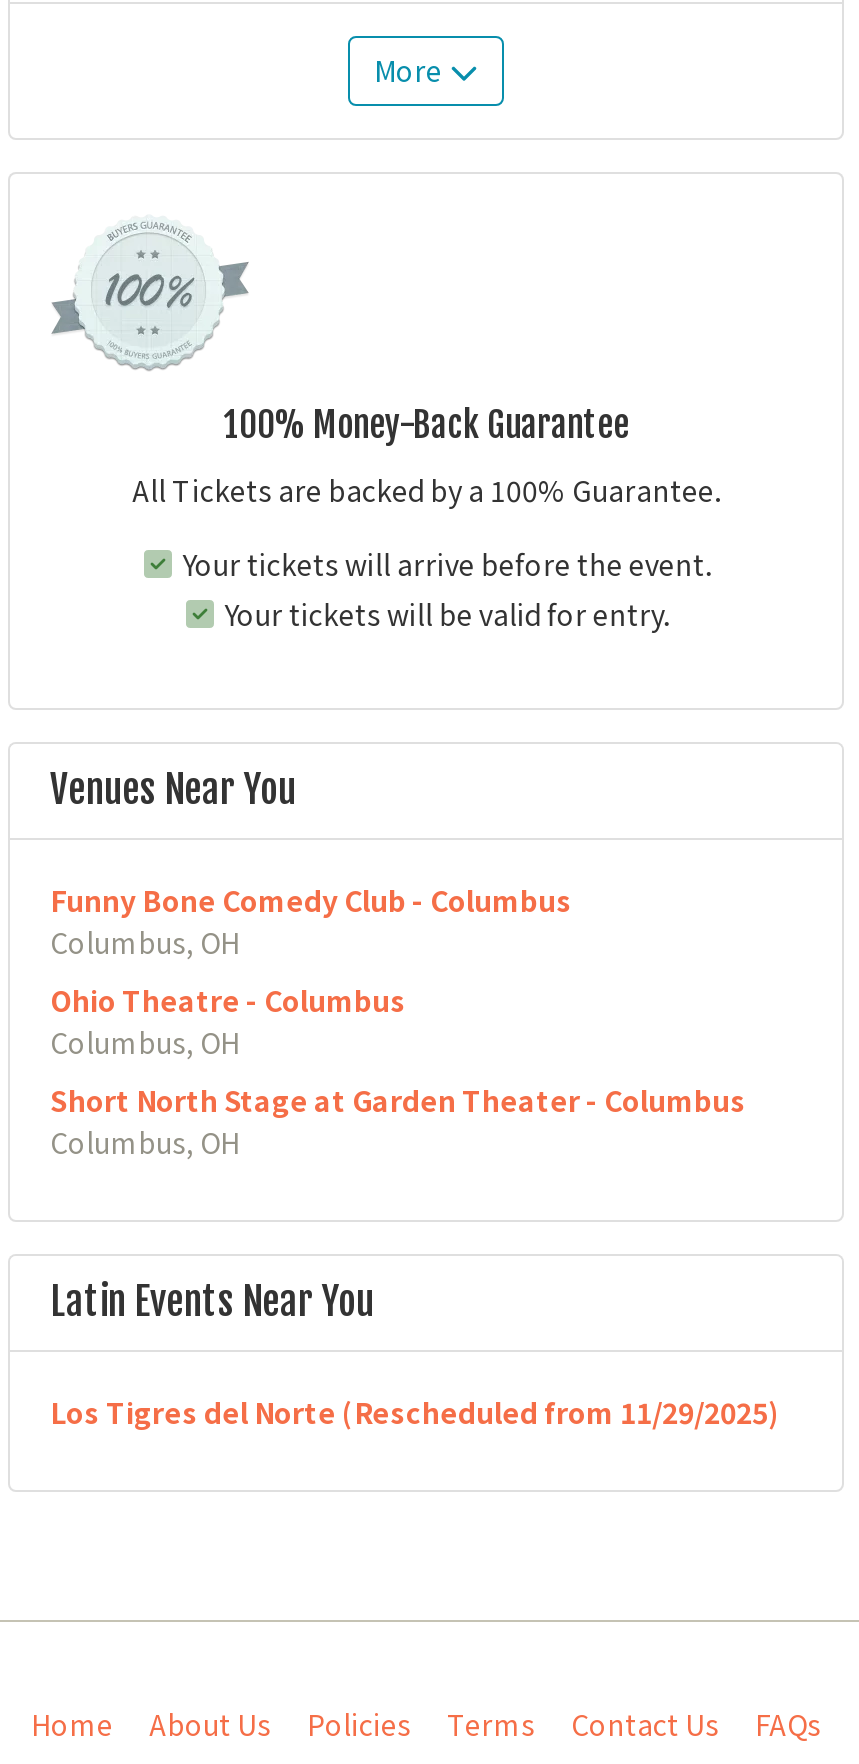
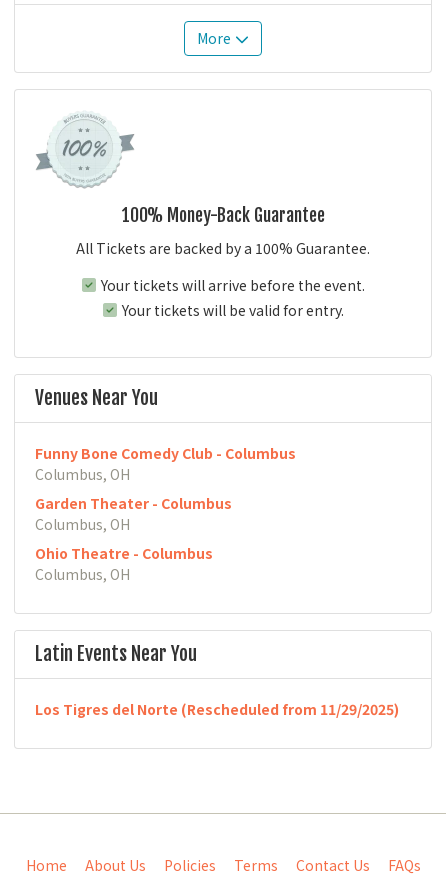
+ Garden Theater - Columbus

moved down: Ohio Theatre - Columbus

- Short North Stage at Garden Theater - Columbus
